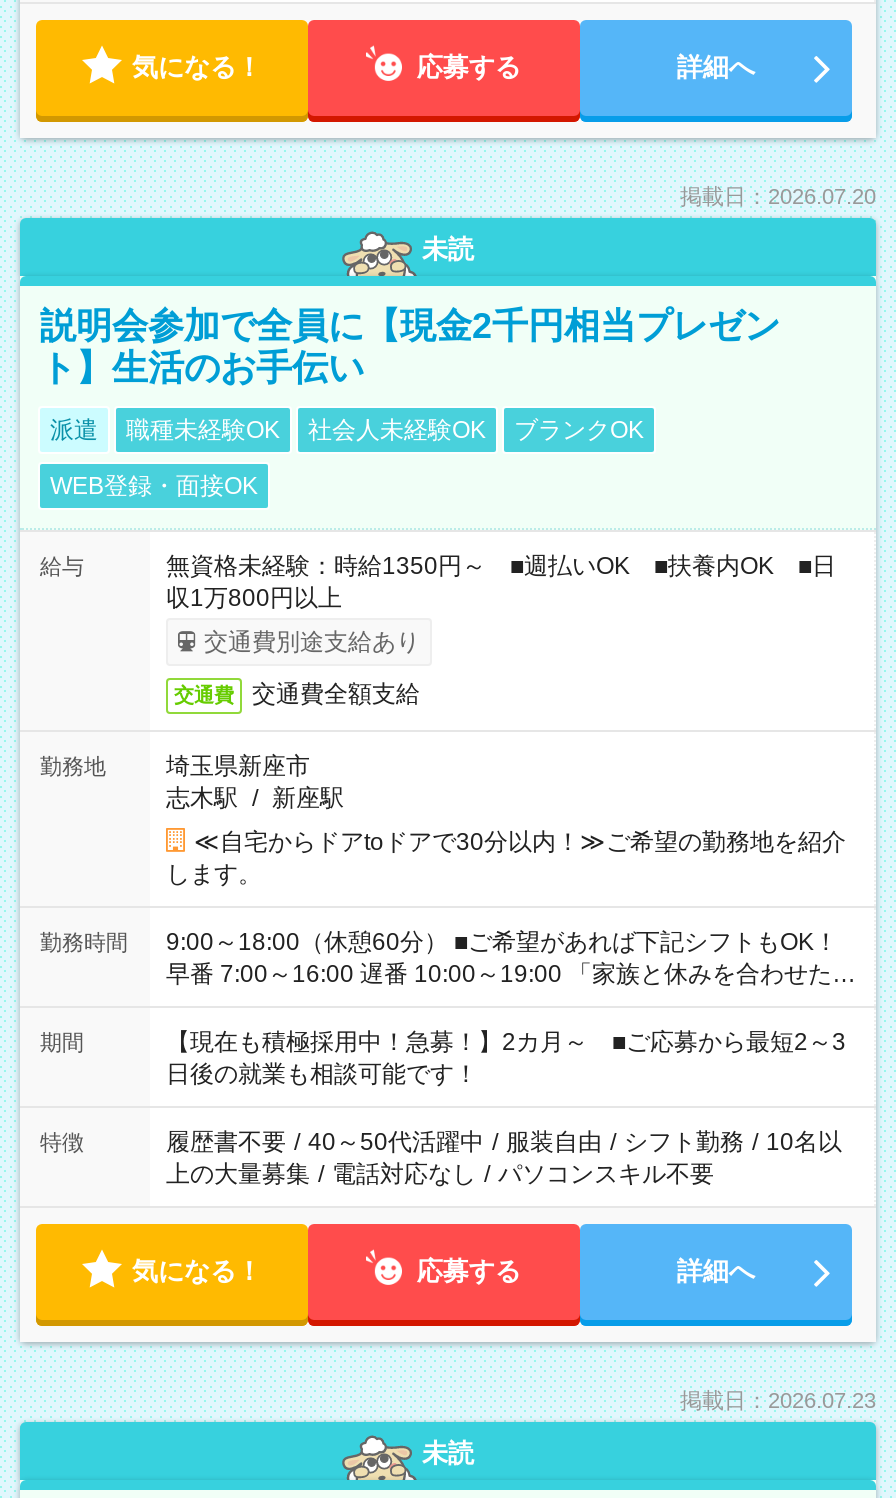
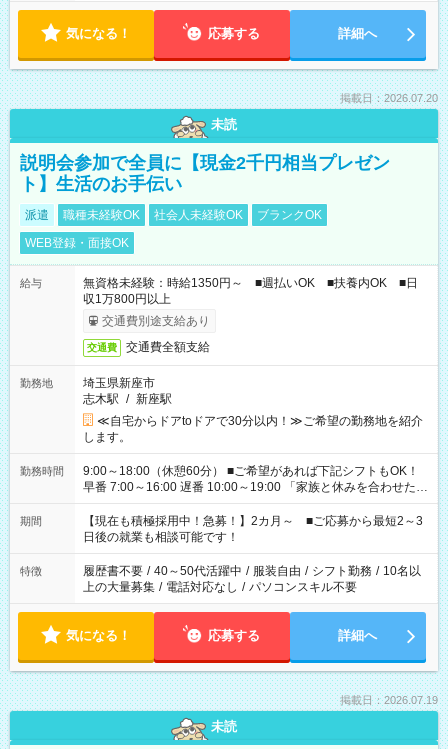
- 掲載日：2026.07.23
+ 掲載日：2026.07.19
